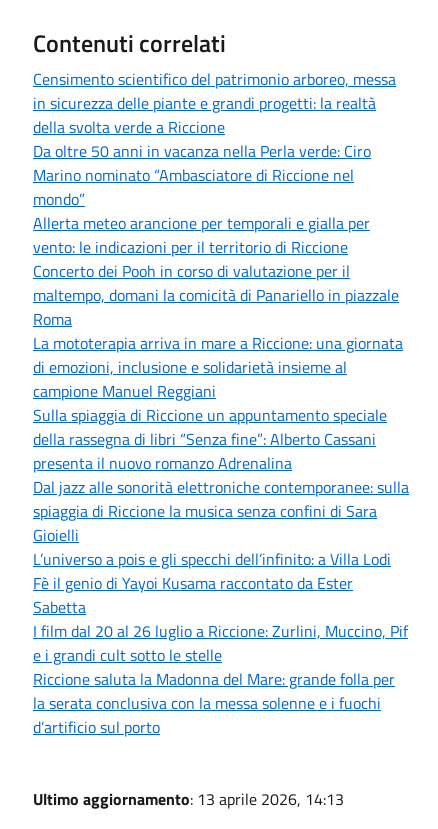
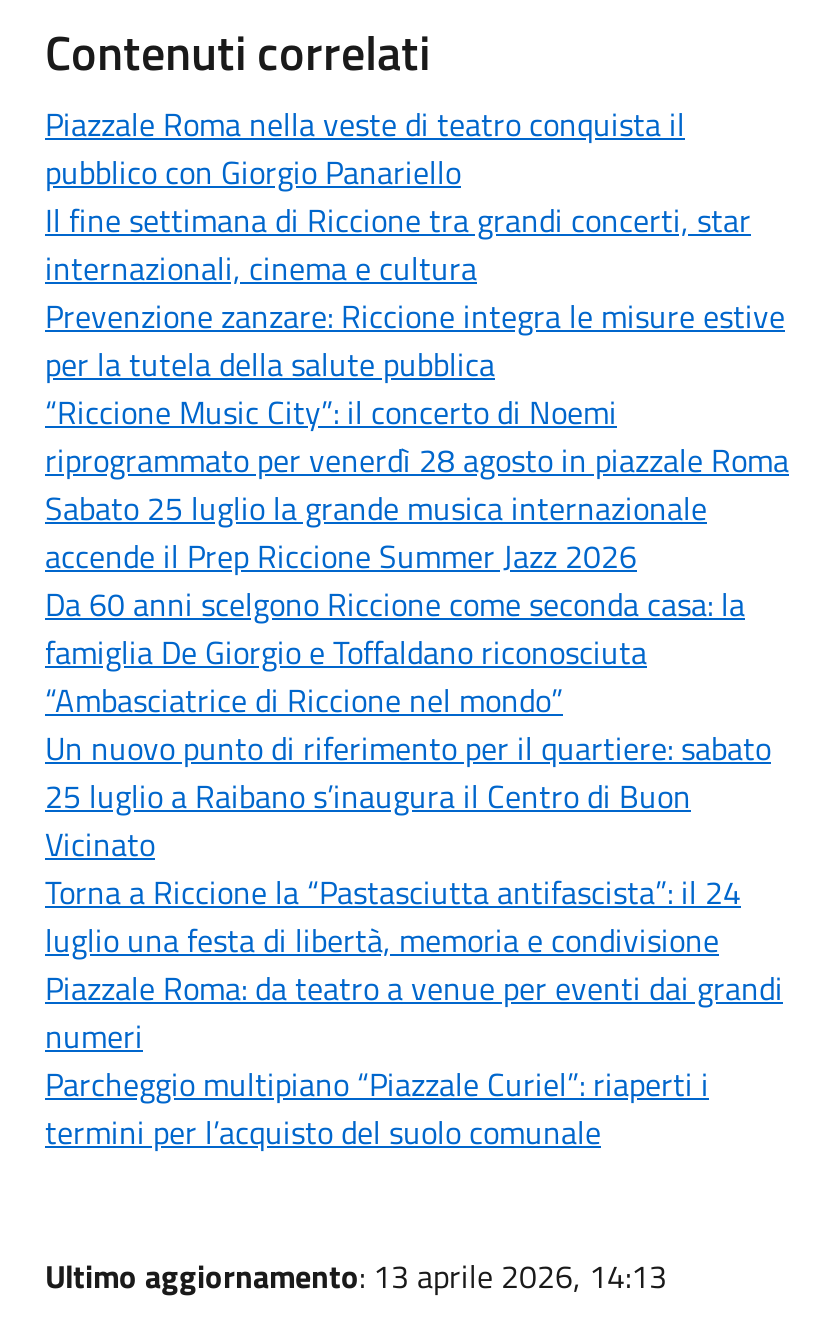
- Censimento scientifico del patrimonio arboreo, messa
- in sicurezza delle piante e grandi progetti: la realtà
- della svolta verde a Riccione
- Da oltre 50 anni in vacanza nella Perla verde: Ciro
- Marino nominato “Ambasciatore di Riccione nel
- mondo”
- Allerta meteo arancione per temporali e gialla per
- vento: le indicazioni per il territorio di Riccione
- Concerto dei Pooh in corso di valutazione per il
- maltempo, domani la comicità di Panariello in piazzale
- Roma
- La mototerapia arriva in mare a Riccione: una giornata
- di emozioni, inclusione e solidarietà insieme al
- campione Manuel Reggiani
- Sulla spiaggia di Riccione un appuntamento speciale
- della rassegna di libri “Senza fine”: Alberto Cassani
- presenta il nuovo romanzo Adrenalina
- Dal jazz alle sonorità elettroniche contemporanee: sulla
- spiaggia di Riccione la musica senza confini di Sara
- Gioielli
- L’universo a pois e gli specchi dell’infinito: a Villa Lodi
- Fè il genio di Yayoi Kusama raccontato da Ester
- Sabetta
- I film dal 20 al 26 luglio a Riccione: Zurlini, Muccino, Pif
- e i grandi cult sotto le stelle
- Riccione saluta la Madonna del Mare: grande folla per
- la serata conclusiva con la messa solenne e i fuochi
- d’artificio sul porto
+ Piazzale Roma nella veste di teatro conquista il
+ pubblico con Giorgio Panariello
+ Il fine settimana di Riccione tra grandi concerti, star
+ internazionali, cinema e cultura
+ Prevenzione zanzare: Riccione integra le misure estive
+ per la tutela della salute pubblica
+ “Riccione Music City”: il concerto di Noemi
+ riprogrammato per venerdì 28 agosto in piazzale Roma
+ Sabato 25 luglio la grande musica internazionale
+ accende il Prep Riccione Summer Jazz 2026
+ Da 60 anni scelgono Riccione come seconda casa: la
+ famiglia De Giorgio e Toffaldano riconosciuta
+ “Ambasciatrice di Riccione nel mondo”
+ Un nuovo punto di riferimento per il quartiere: sabato
+ 25 luglio a Raibano s’inaugura il Centro di Buon
+ Vicinato
+ Torna a Riccione la “Pastasciutta antifascista”: il 24
+ luglio una festa di libertà, memoria e condivisione
+ Piazzale Roma: da teatro a venue per eventi dai grandi
+ numeri
+ Parcheggio multipiano “Piazzale Curiel”: riaperti i
+ termini per l’acquisto del suolo comunale
